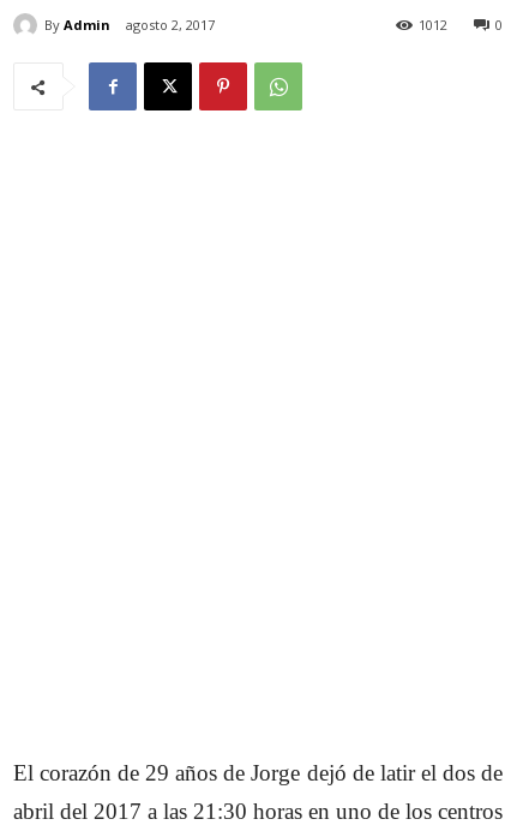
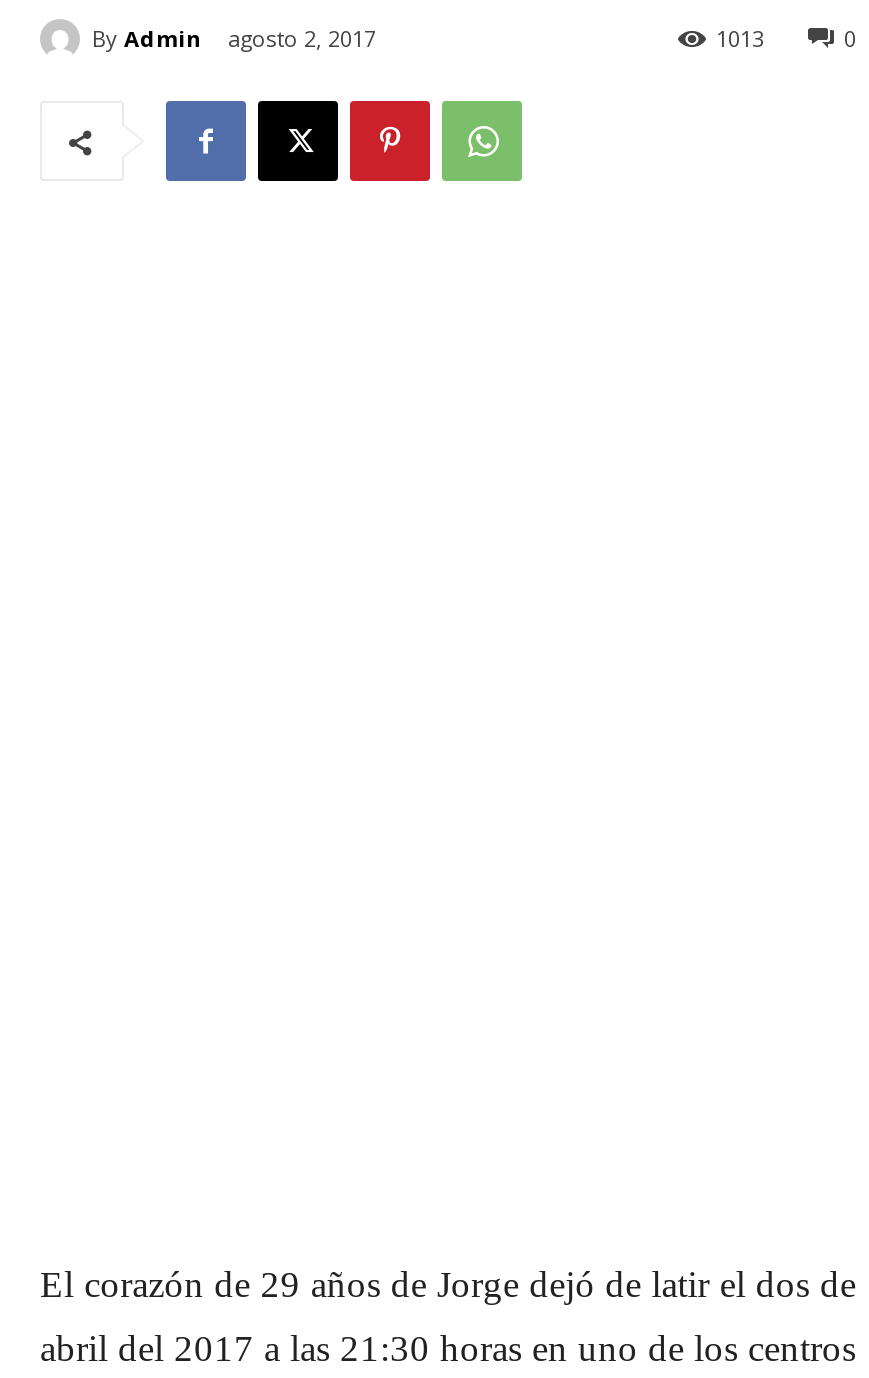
- 1012
+ 1013
